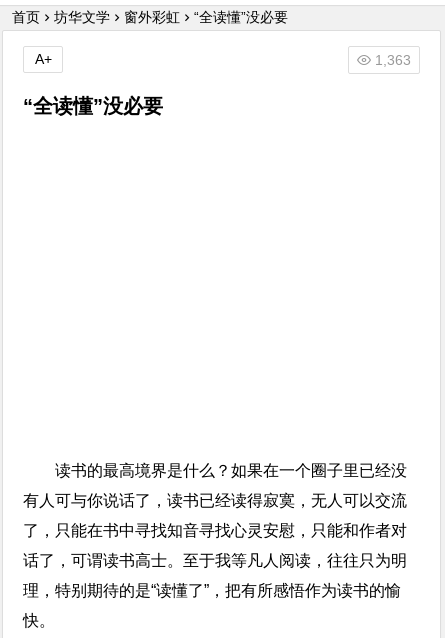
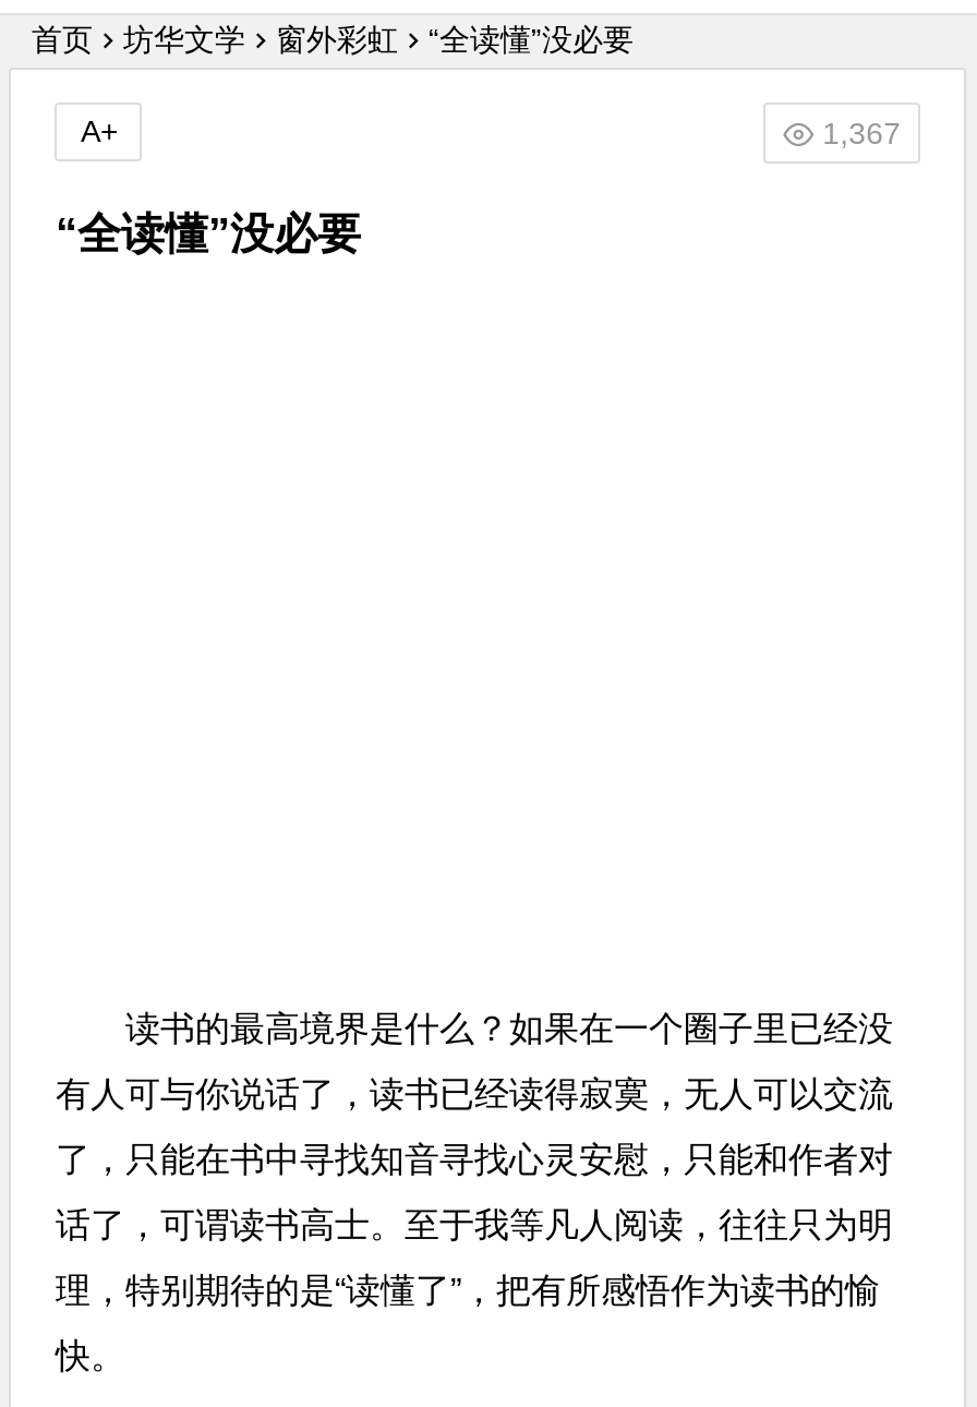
- 1,363
+ 1,367
